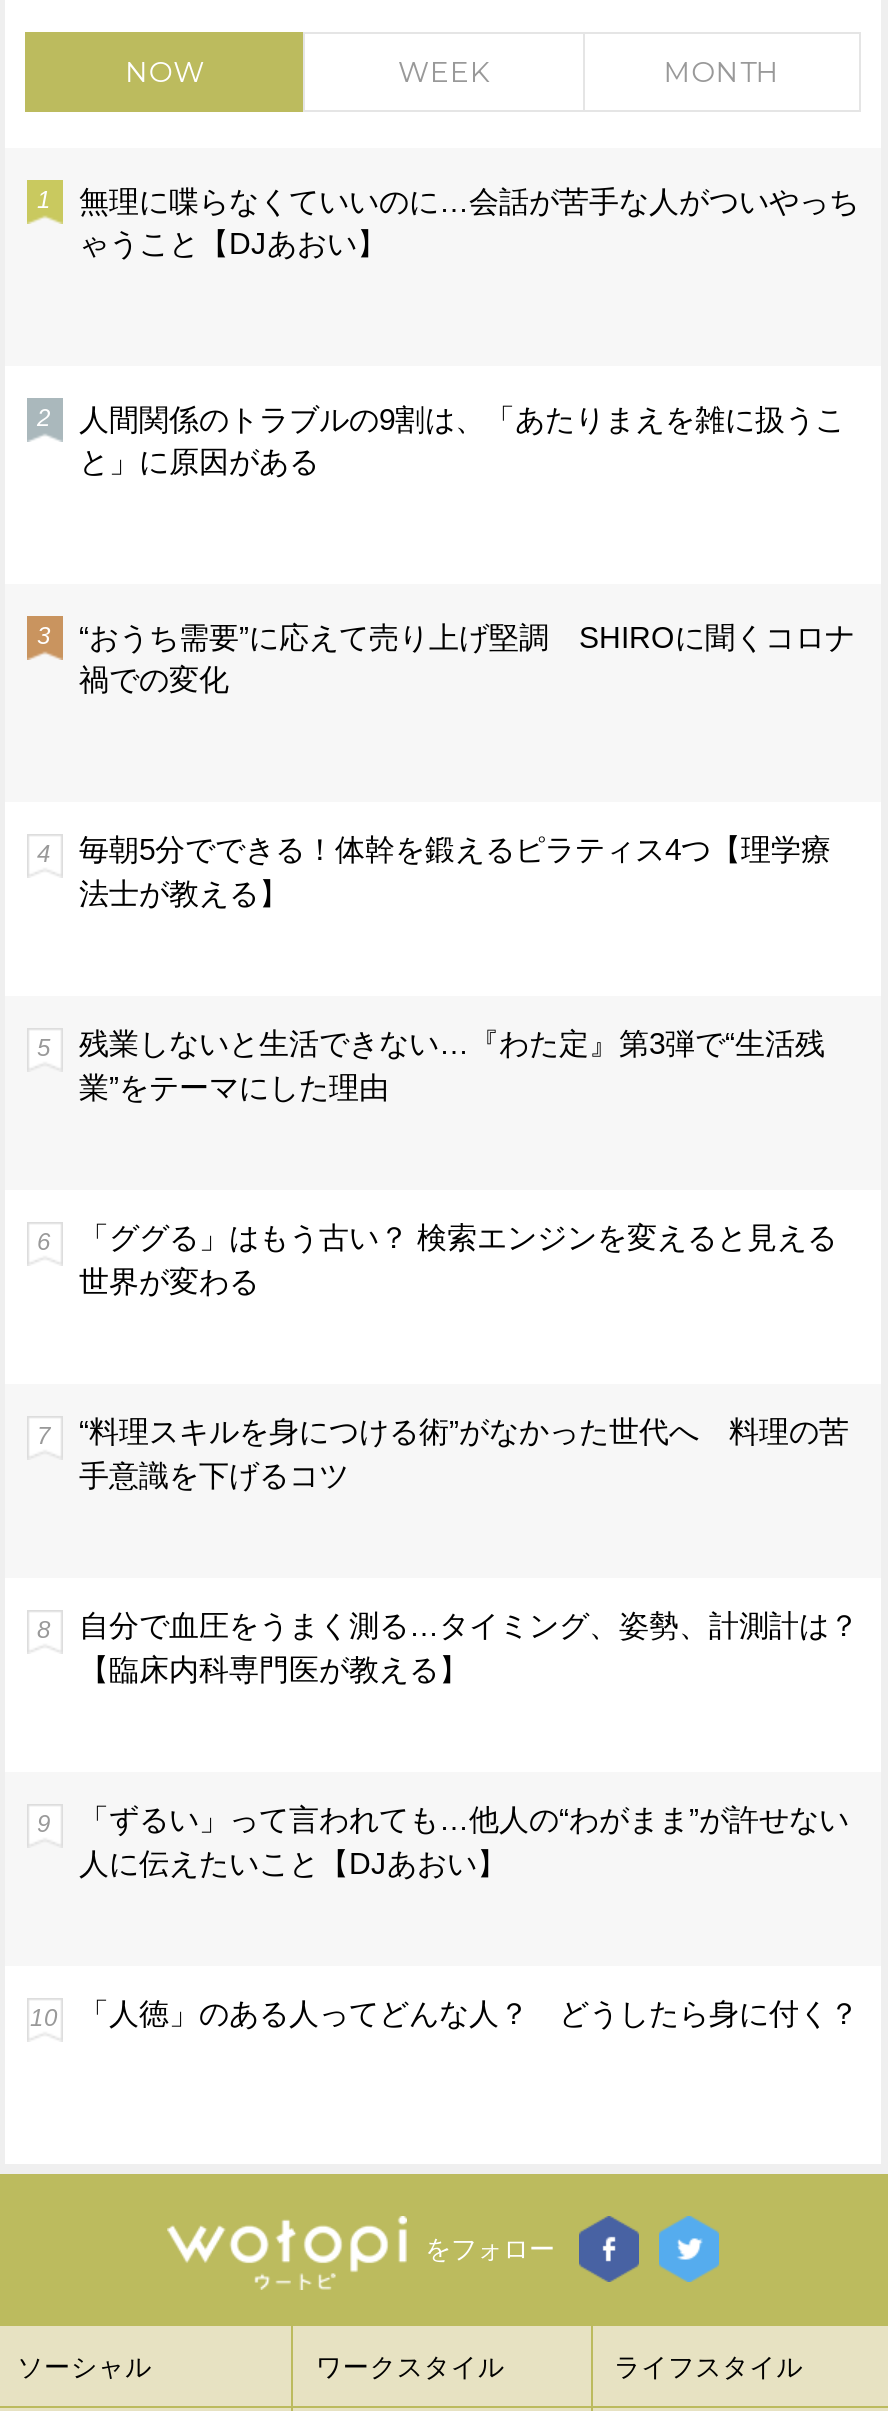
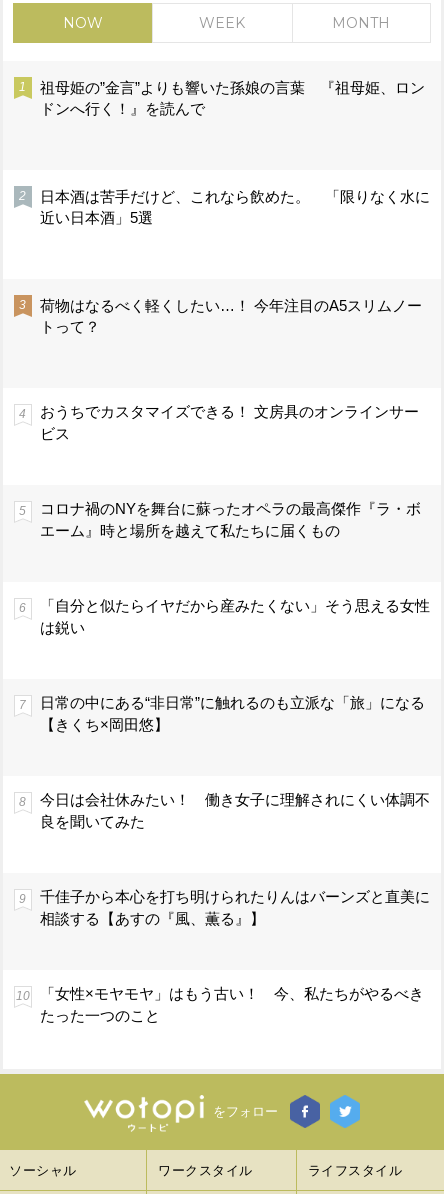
- 無理に喋らなくていいのに…会話が苦手な人がついやっち
- ゃうこと【DJあおい】
+ 祖母姫の”金言”よりも響いた孫娘の言葉 『祖母姫、ロン
+ ドンへ行く！』を読んで

- 人間関係のトラブルの9割は、「あたりまえを雑に扱うこ
- と」に原因がある
+ 日本酒は苦手だけど、これなら飲めた。 「限りなく水に
+ 近い日本酒」5選

- “おうち需要”に応えて売り上げ堅調 SHIROに聞くコロナ
- 禍での変化
+ 荷物はなるべく軽くしたい…！ 今年注目のA5スリムノー
+ トって？

- 毎朝5分でできる！体幹を鍛えるピラティス4つ【理学療
- 法士が教える】
+ おうちでカスタマイズできる！ 文房具のオンラインサー
+ ビス

- 残業しないと生活できない…『わた定』第3弾で“生活残
- 業”をテーマにした理由
+ コロナ禍のNYを舞台に蘇ったオペラの最高傑作『ラ・ボ
+ エーム』時と場所を越えて私たちに届くもの

- 「ググる」はもう古い？ 検索エンジンを変えると見える
- 世界が変わる
+ 「自分と似たらイヤだから産みたくない」そう思える女性
+ は鋭い

- “料理スキルを身につける術”がなかった世代へ 料理の苦
- 手意識を下げるコツ
+ 日常の中にある“非日常”に触れるのも立派な「旅」になる
+ 【きくち×岡田悠】

- 自分で血圧をうまく測る…タイミング、姿勢、計測計は？
- 【臨床内科専門医が教える】
+ 今日は会社休みたい！ 働き女子に理解されにくい体調不
+ 良を聞いてみた

- 「ずるい」って言われても…他人の“わがまま”が許せない
- 人に伝えたいこと【DJあおい】
+ 千佳子から本心を打ち明けられたりんはバーンズと直美に
+ 相談する【あすの『風、薫る』】

- 「人徳」のある人ってどんな人？ どうしたら身に付く？
+ 「女性×モヤモヤ」はもう古い！ 今、私たちがやるべき
+ たった一つのこと
